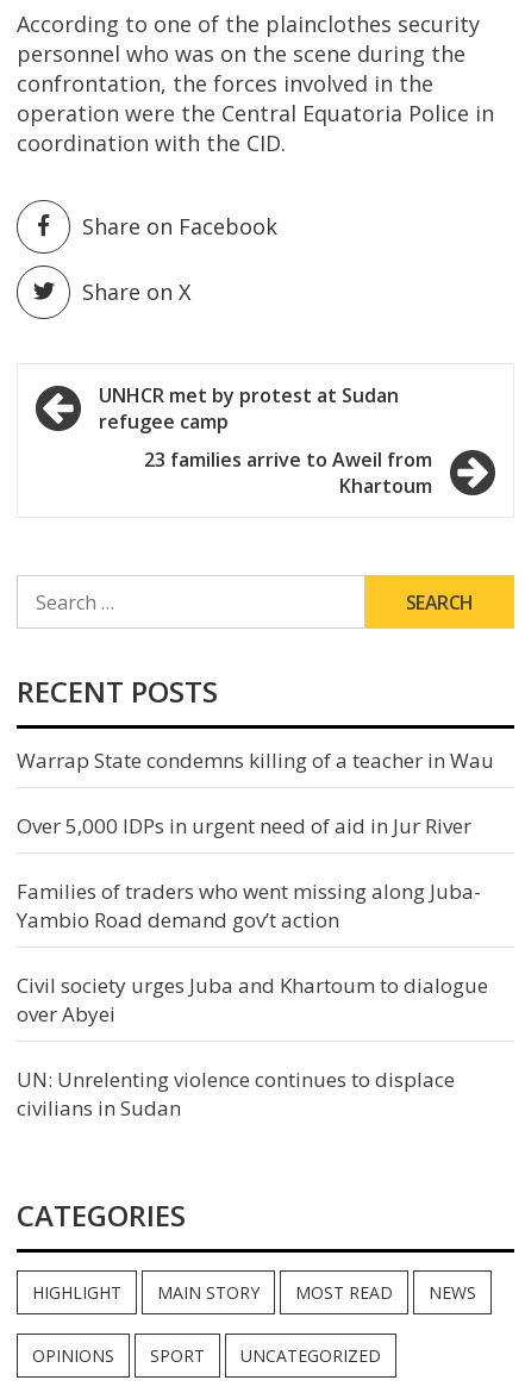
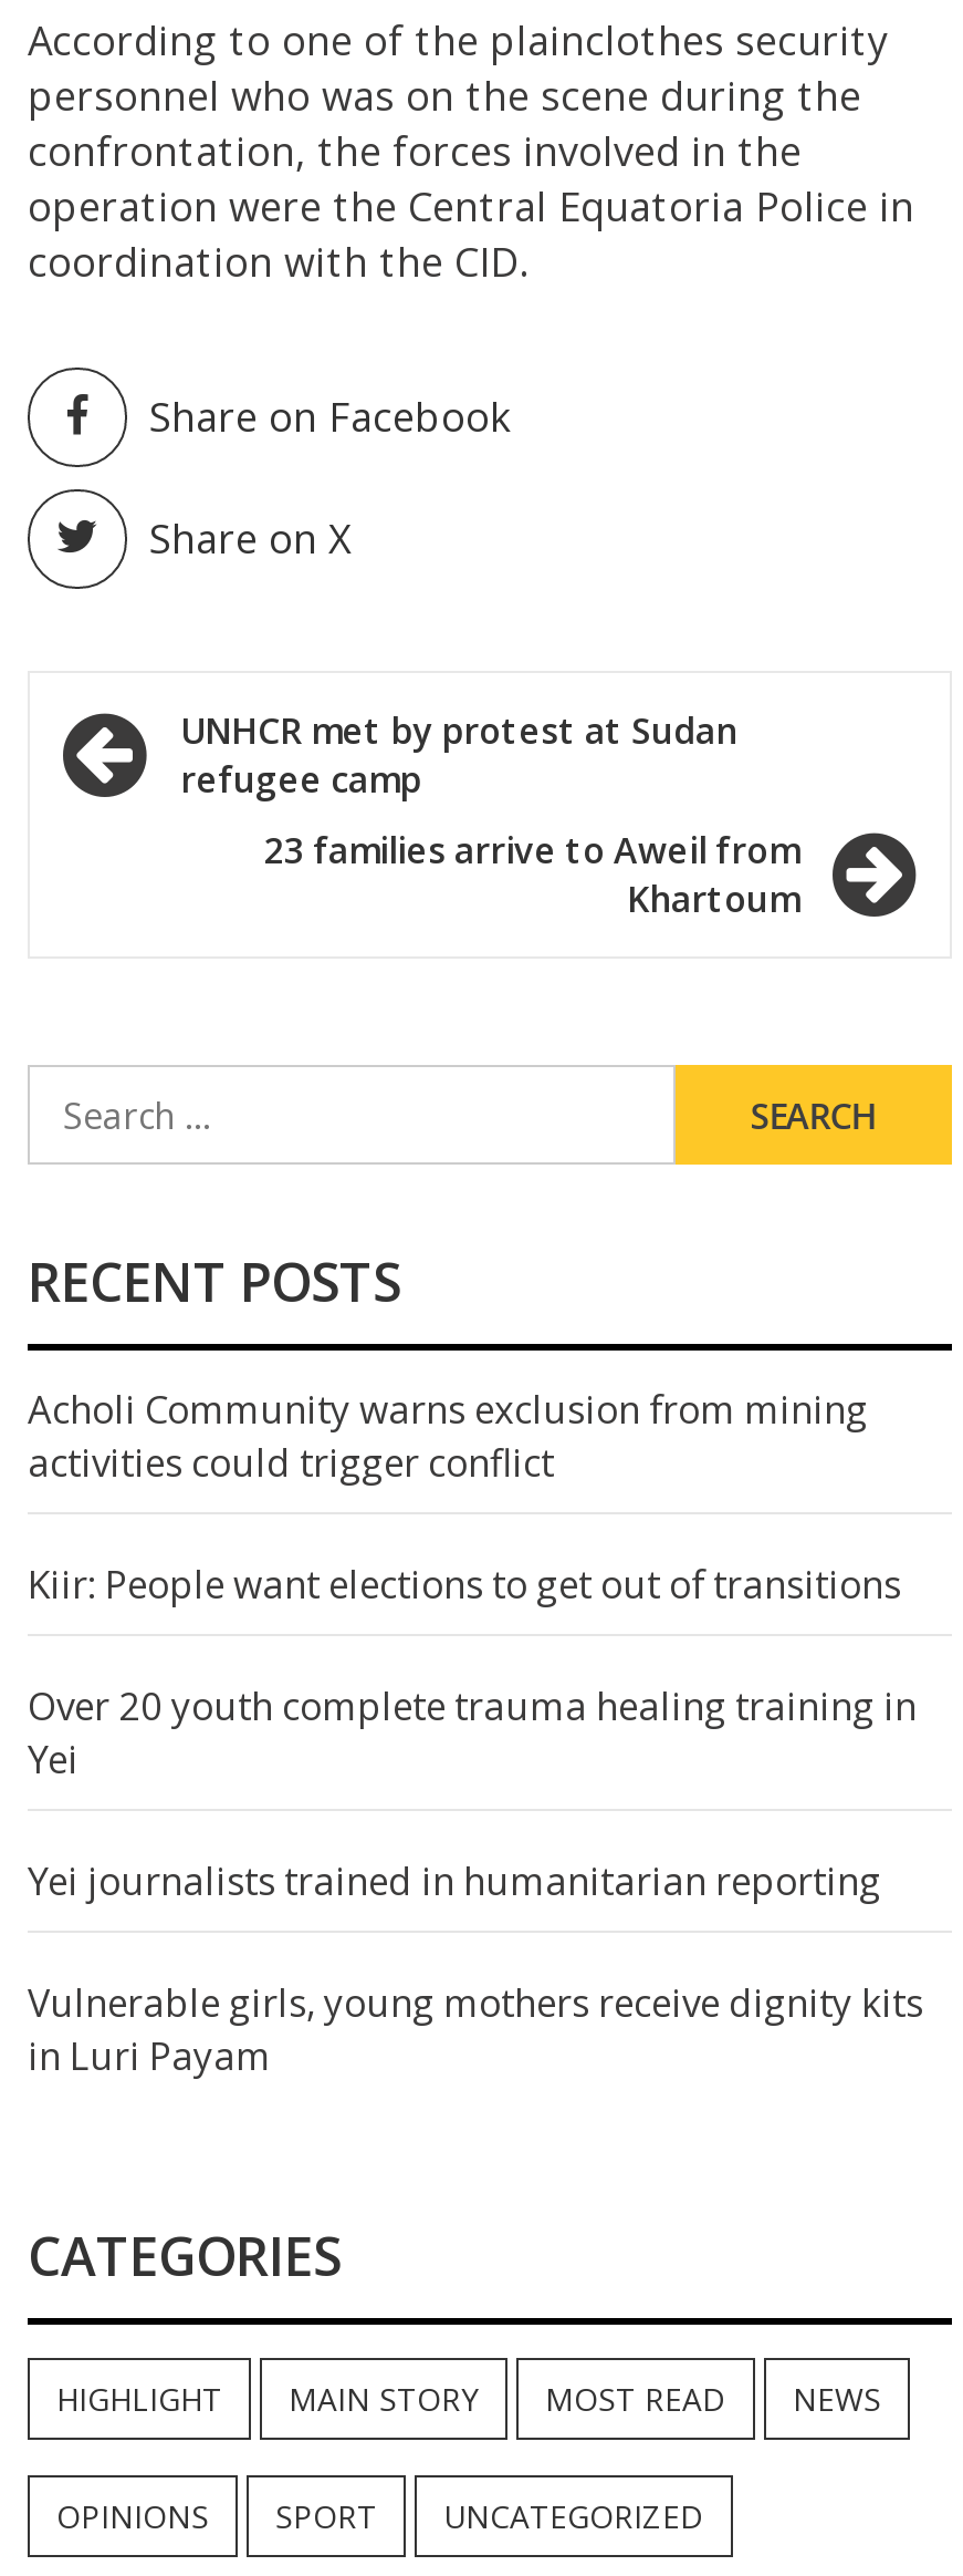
- Warrap State condemns killing of a teacher in Wau
+ Acholi Community warns exclusion from mining
+ activities could trigger conflict

- Over 5,000 IDPs in urgent need of aid in Jur River
+ Kiir: People want elections to get out of transitions

- Families of traders who went missing along Juba-
- Yambio Road demand gov’t action
+ Over 20 youth complete trauma healing training in
+ Yei

- Civil society urges Juba and Khartoum to dialogue
- over Abyei
+ Yei journalists trained in humanitarian reporting

- UN: Unrelenting violence continues to displace
- civilians in Sudan
+ Vulnerable girls, young mothers receive dignity kits
+ in Luri Payam
